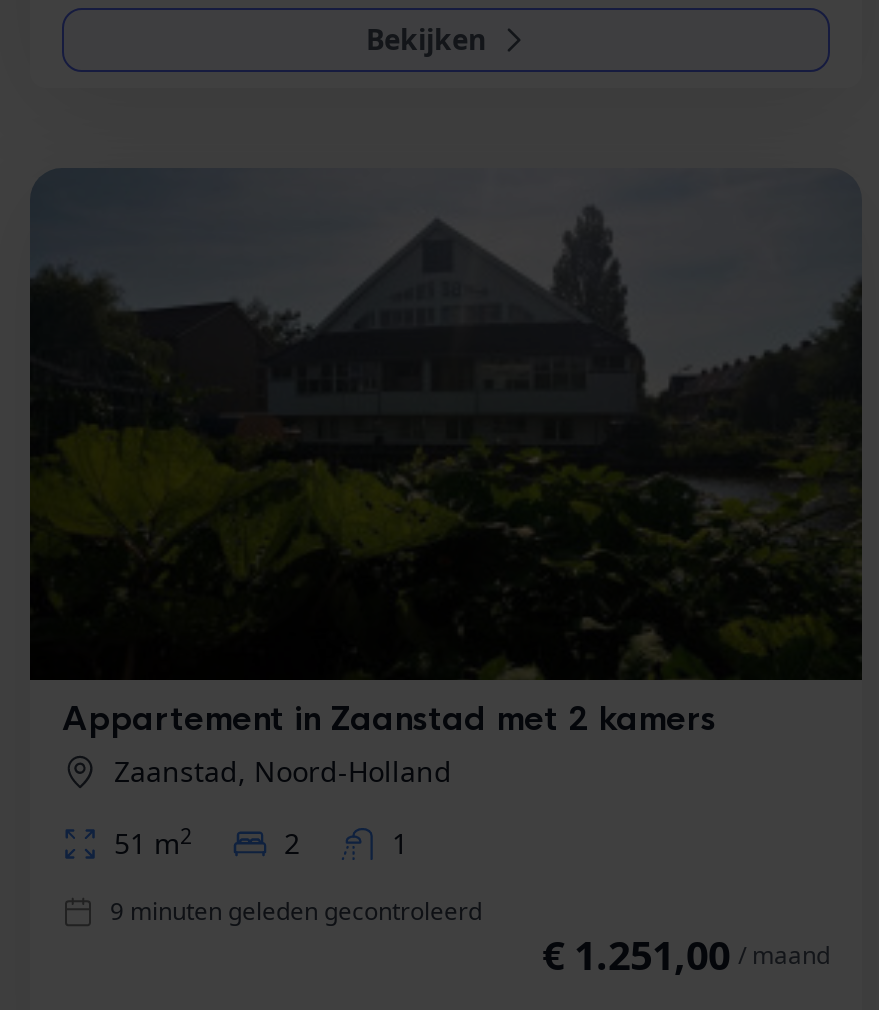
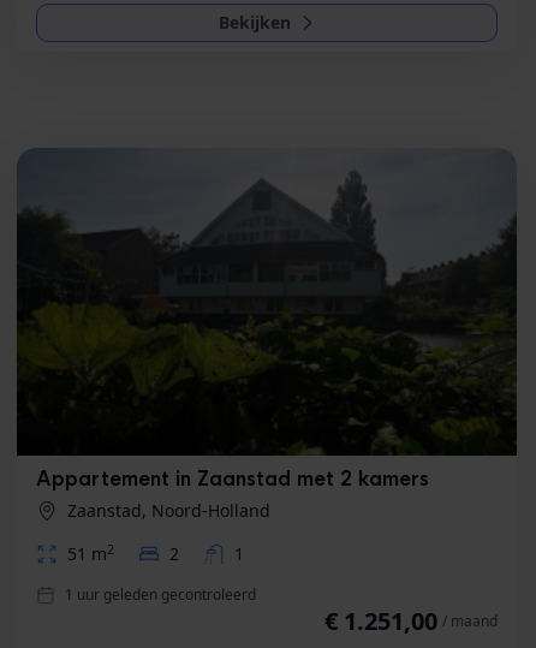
- 9 minuten geleden gecontroleerd
+ 1 uur geleden gecontroleerd
